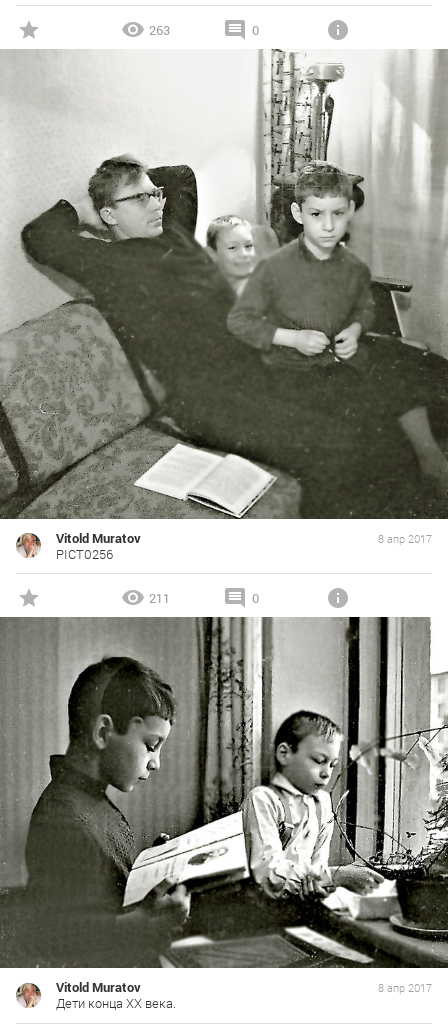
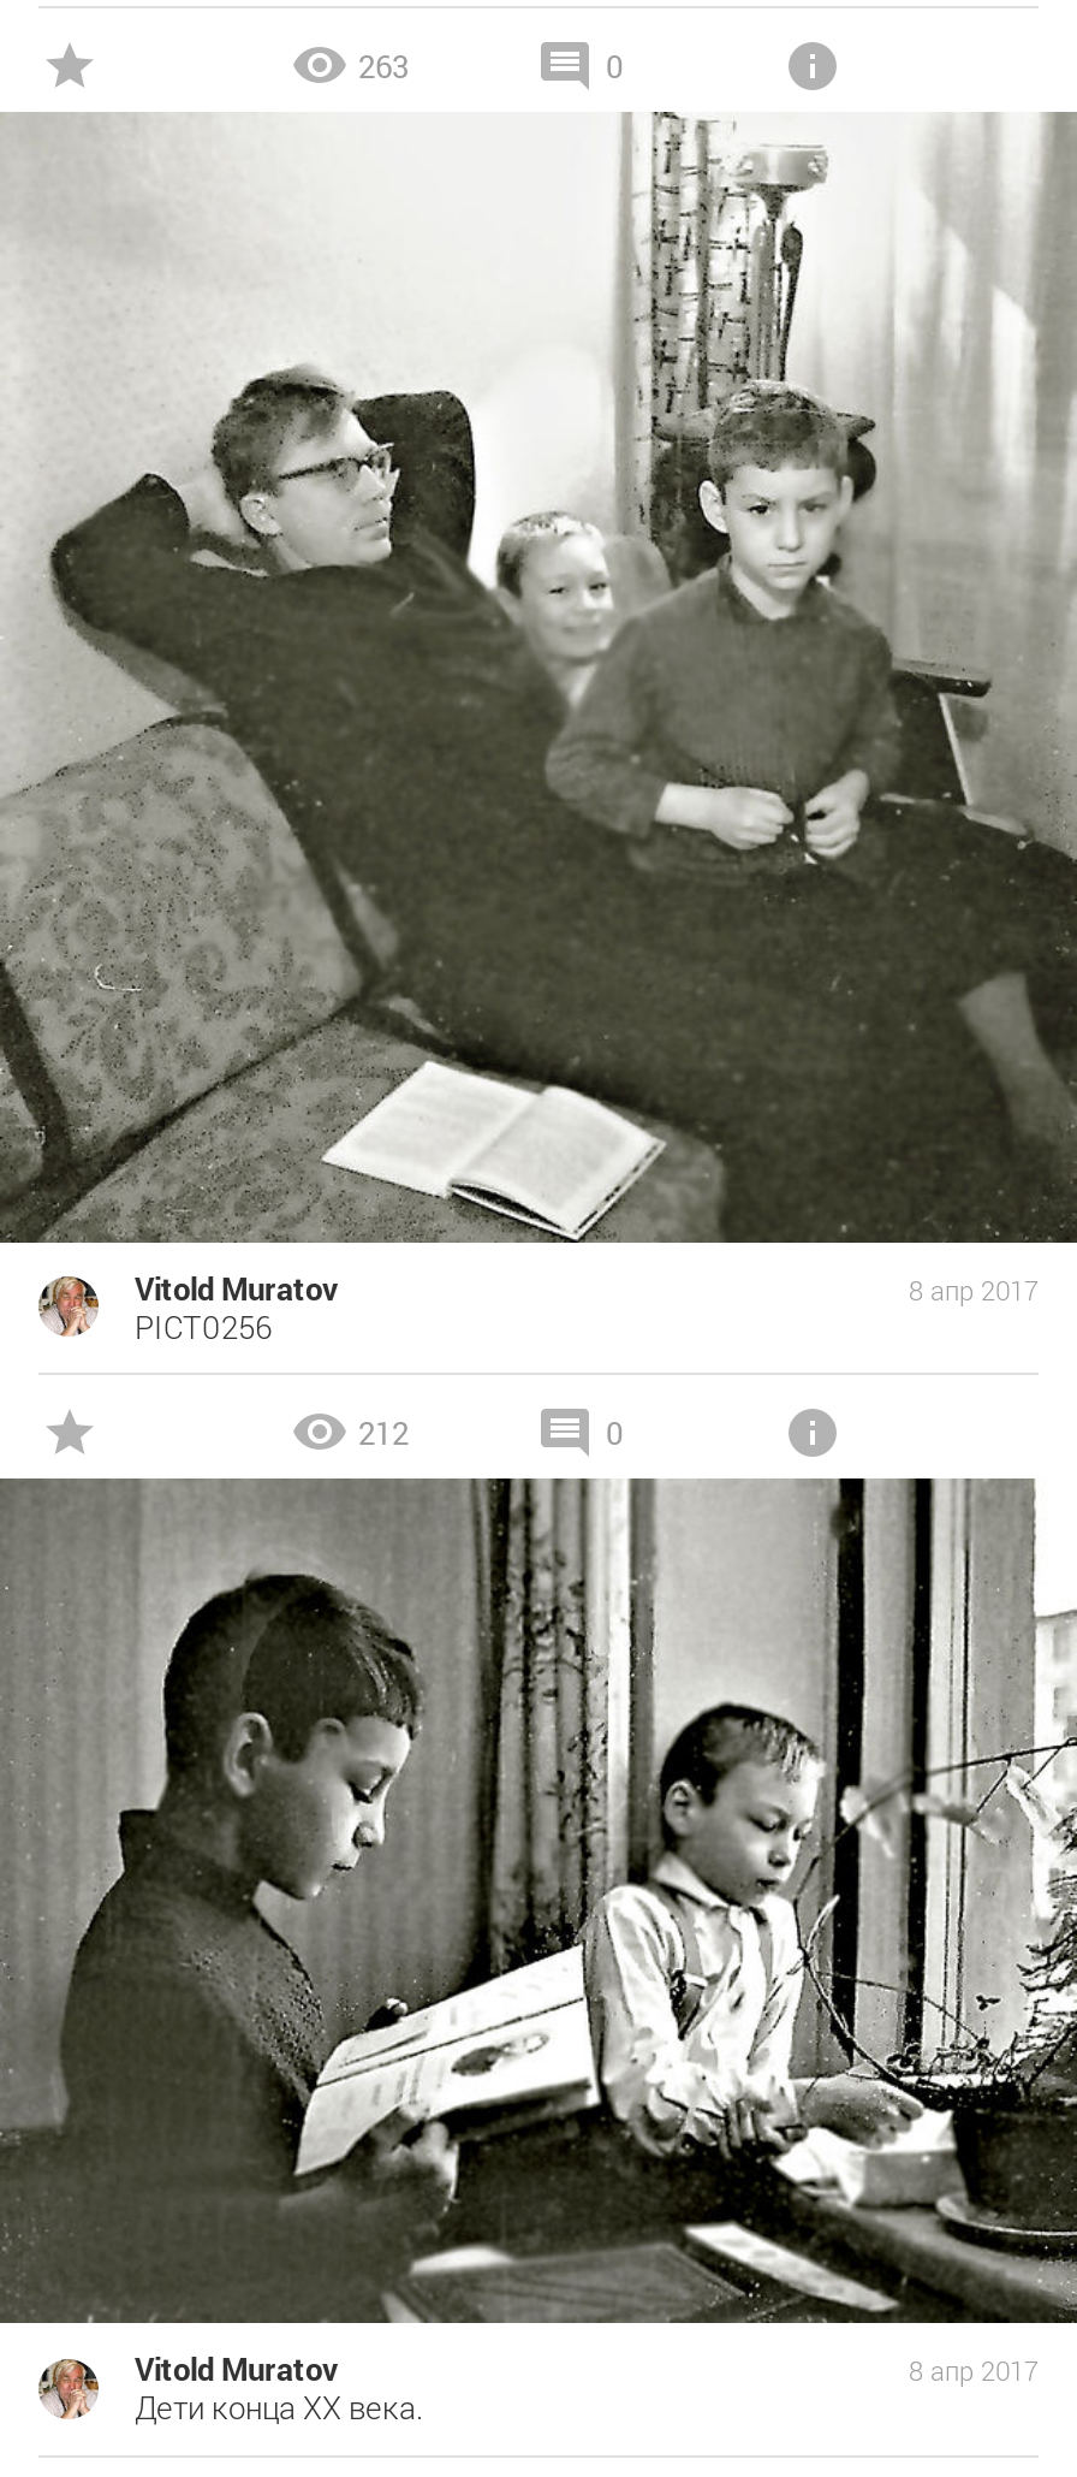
- 211
+ 212
